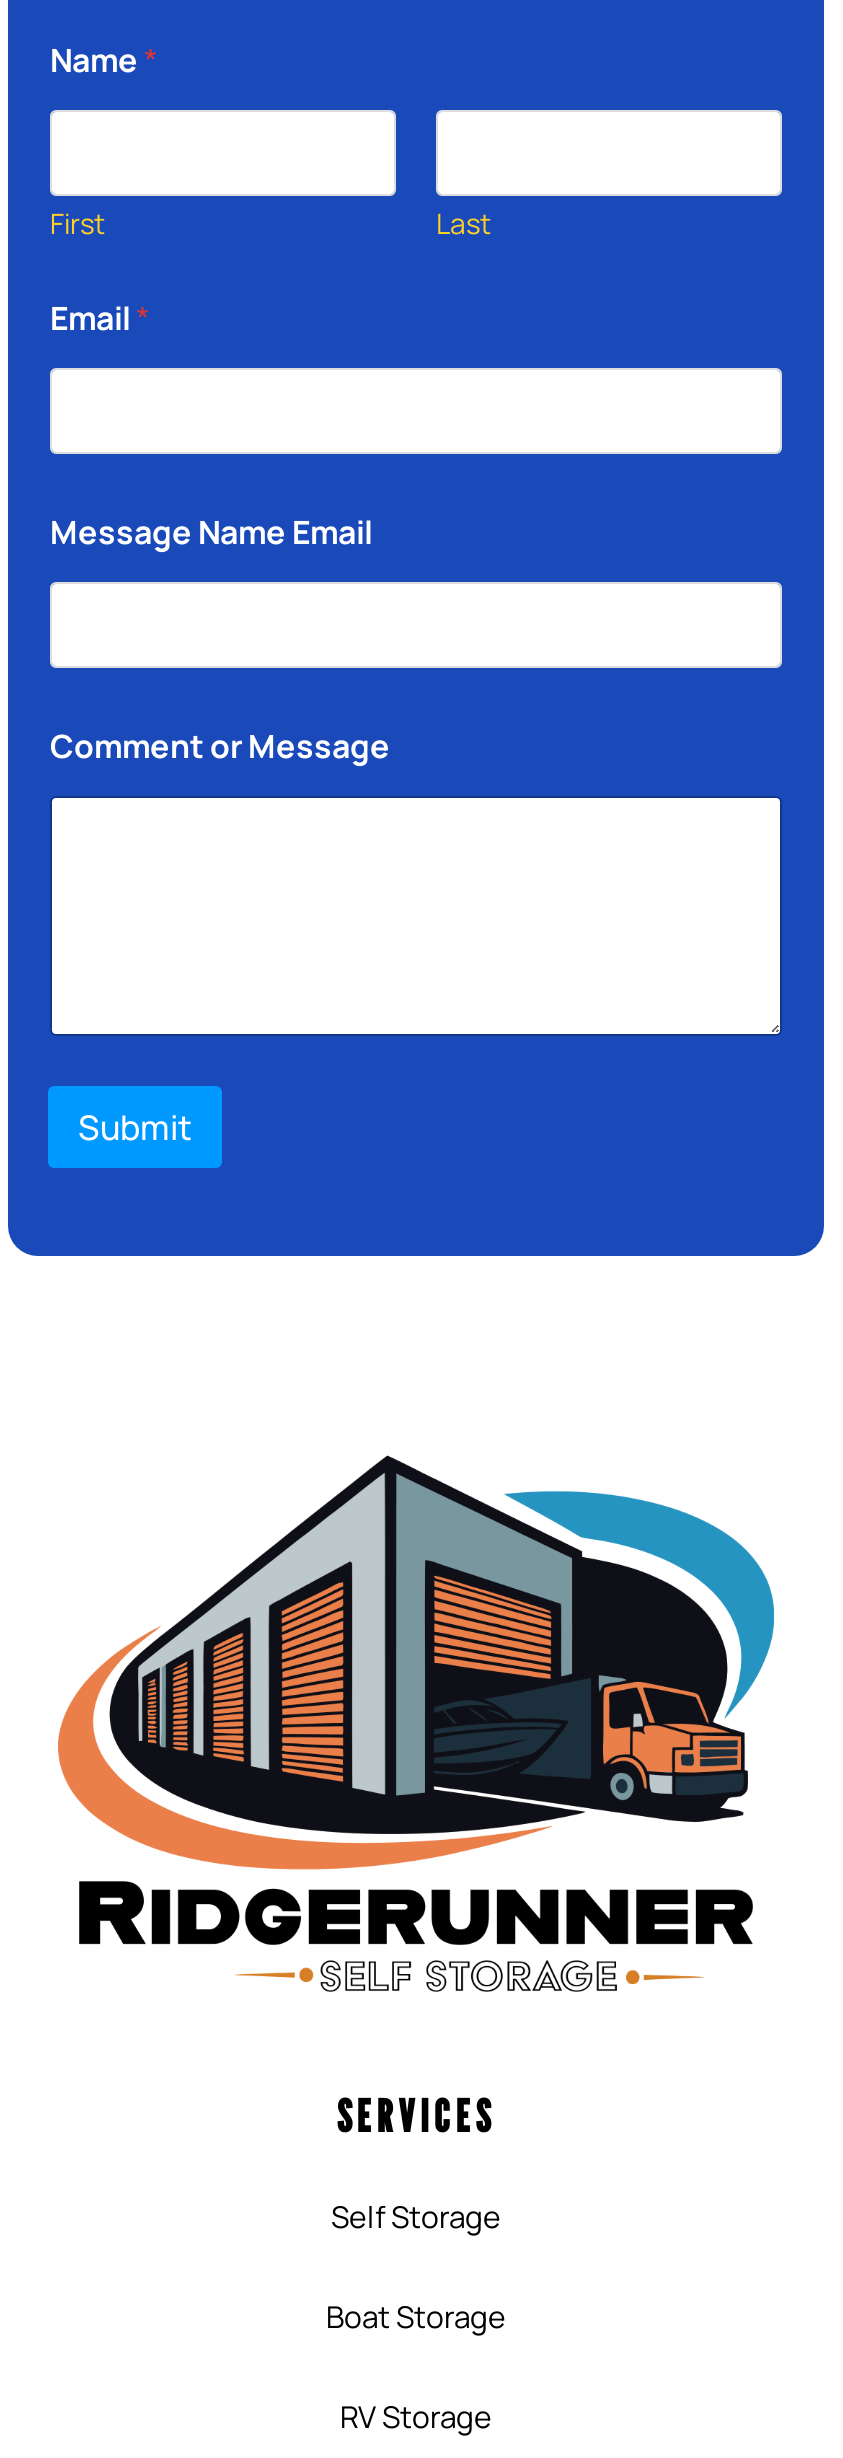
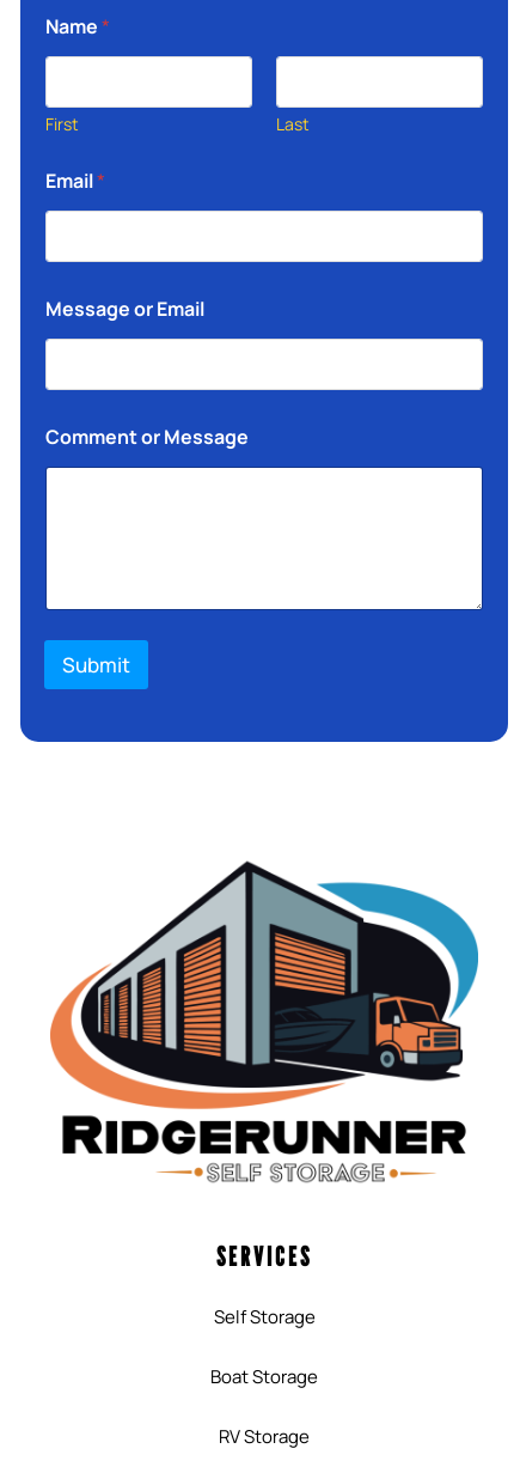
- Message Name Email
+ Message or Email
